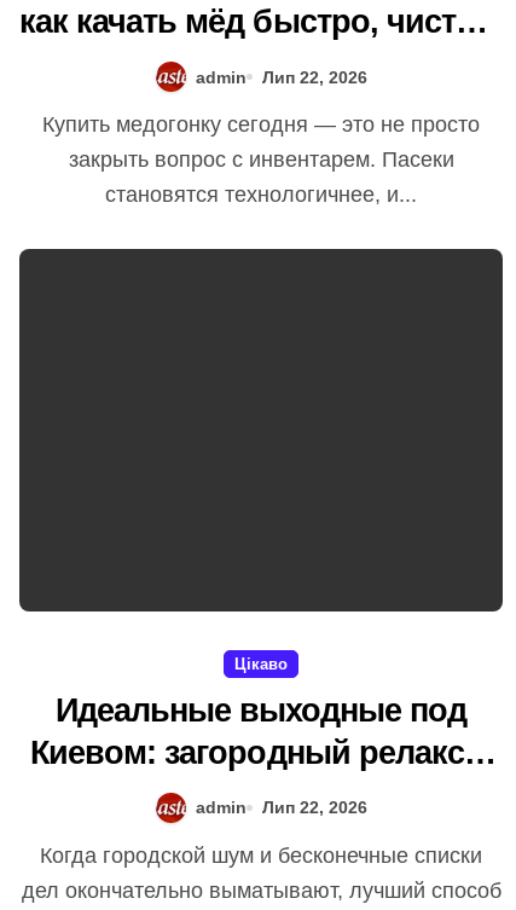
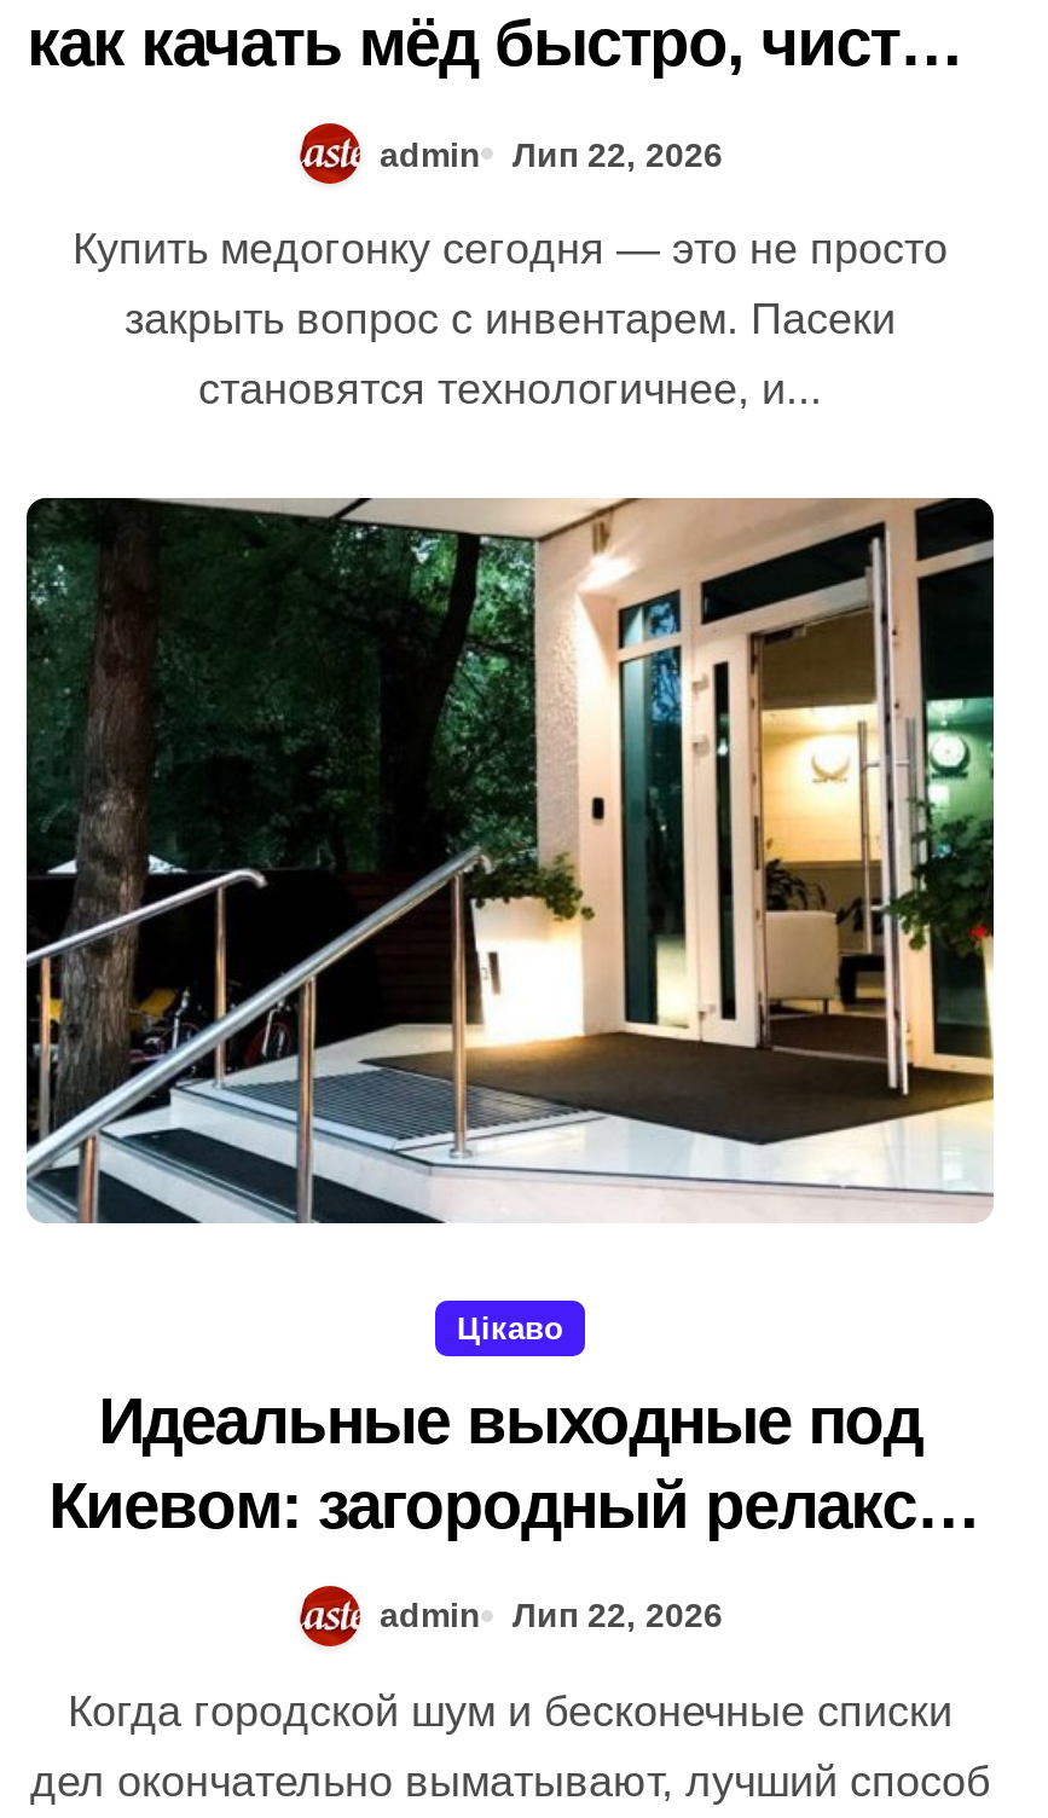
+ [image]
